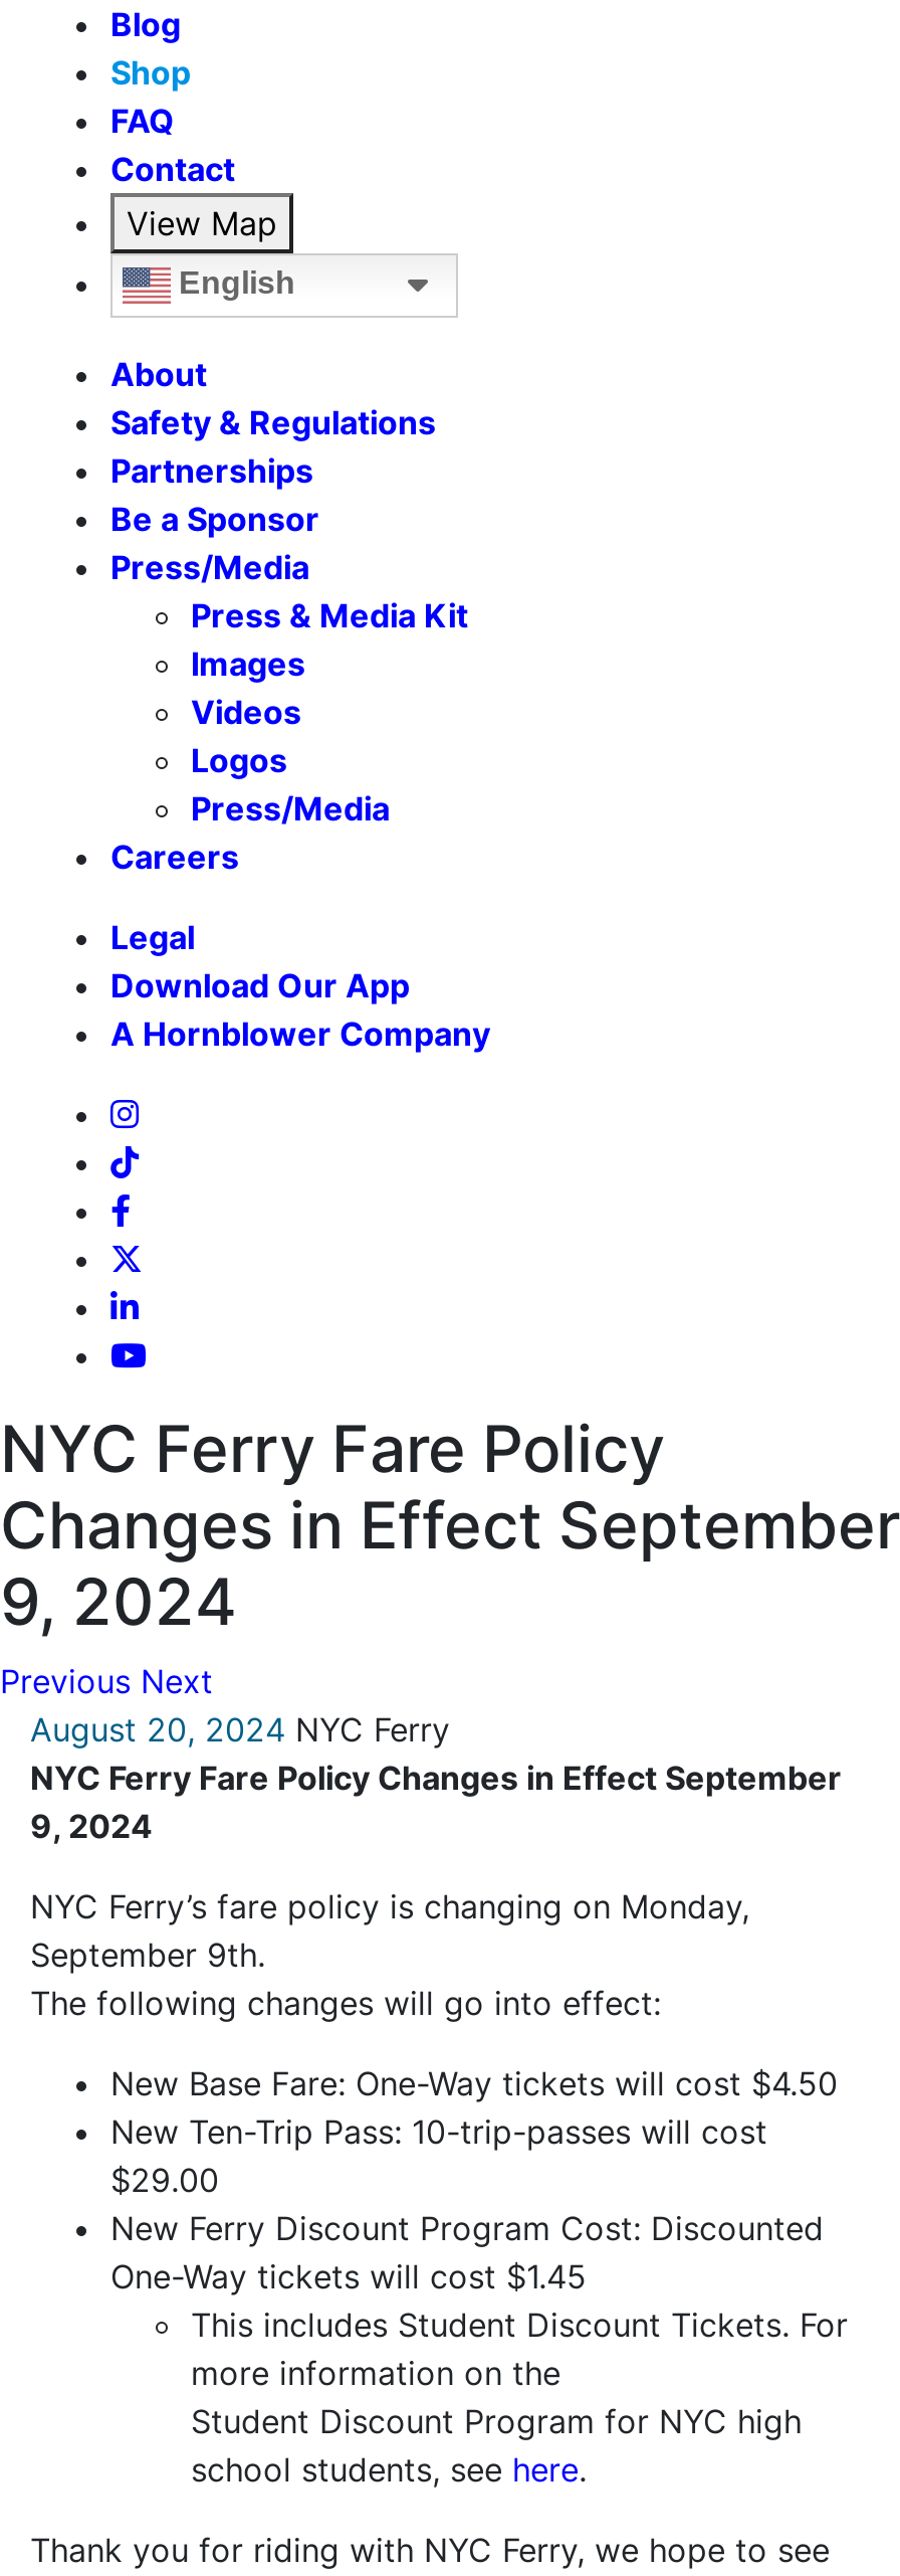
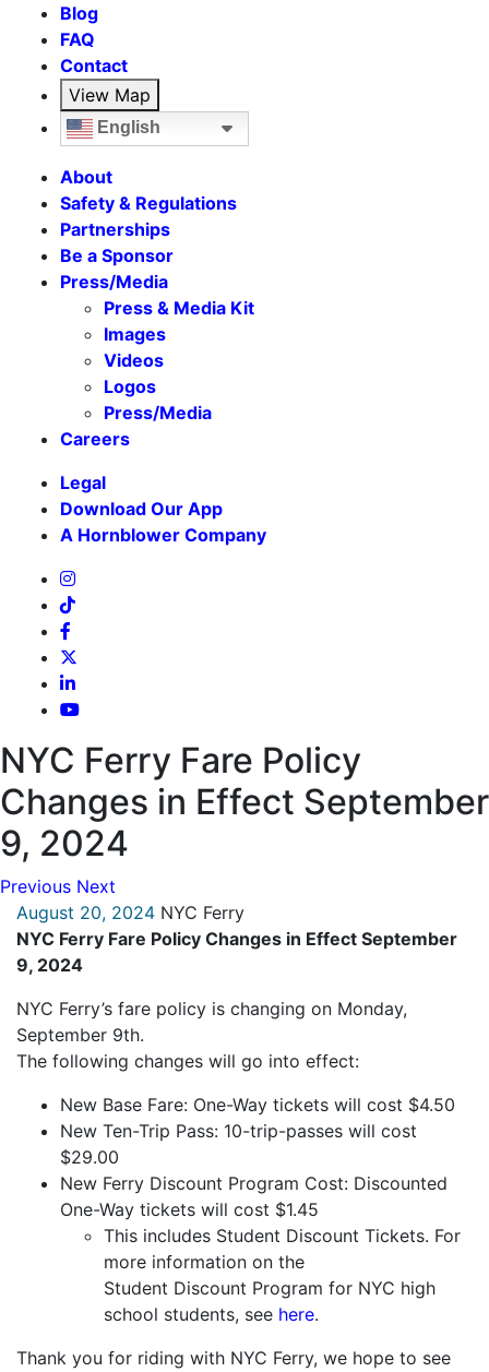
- Shop
